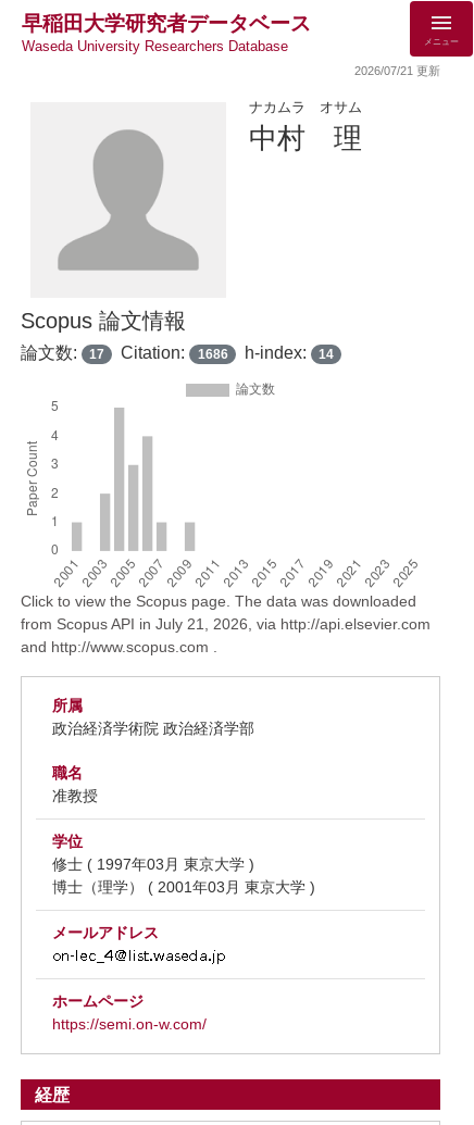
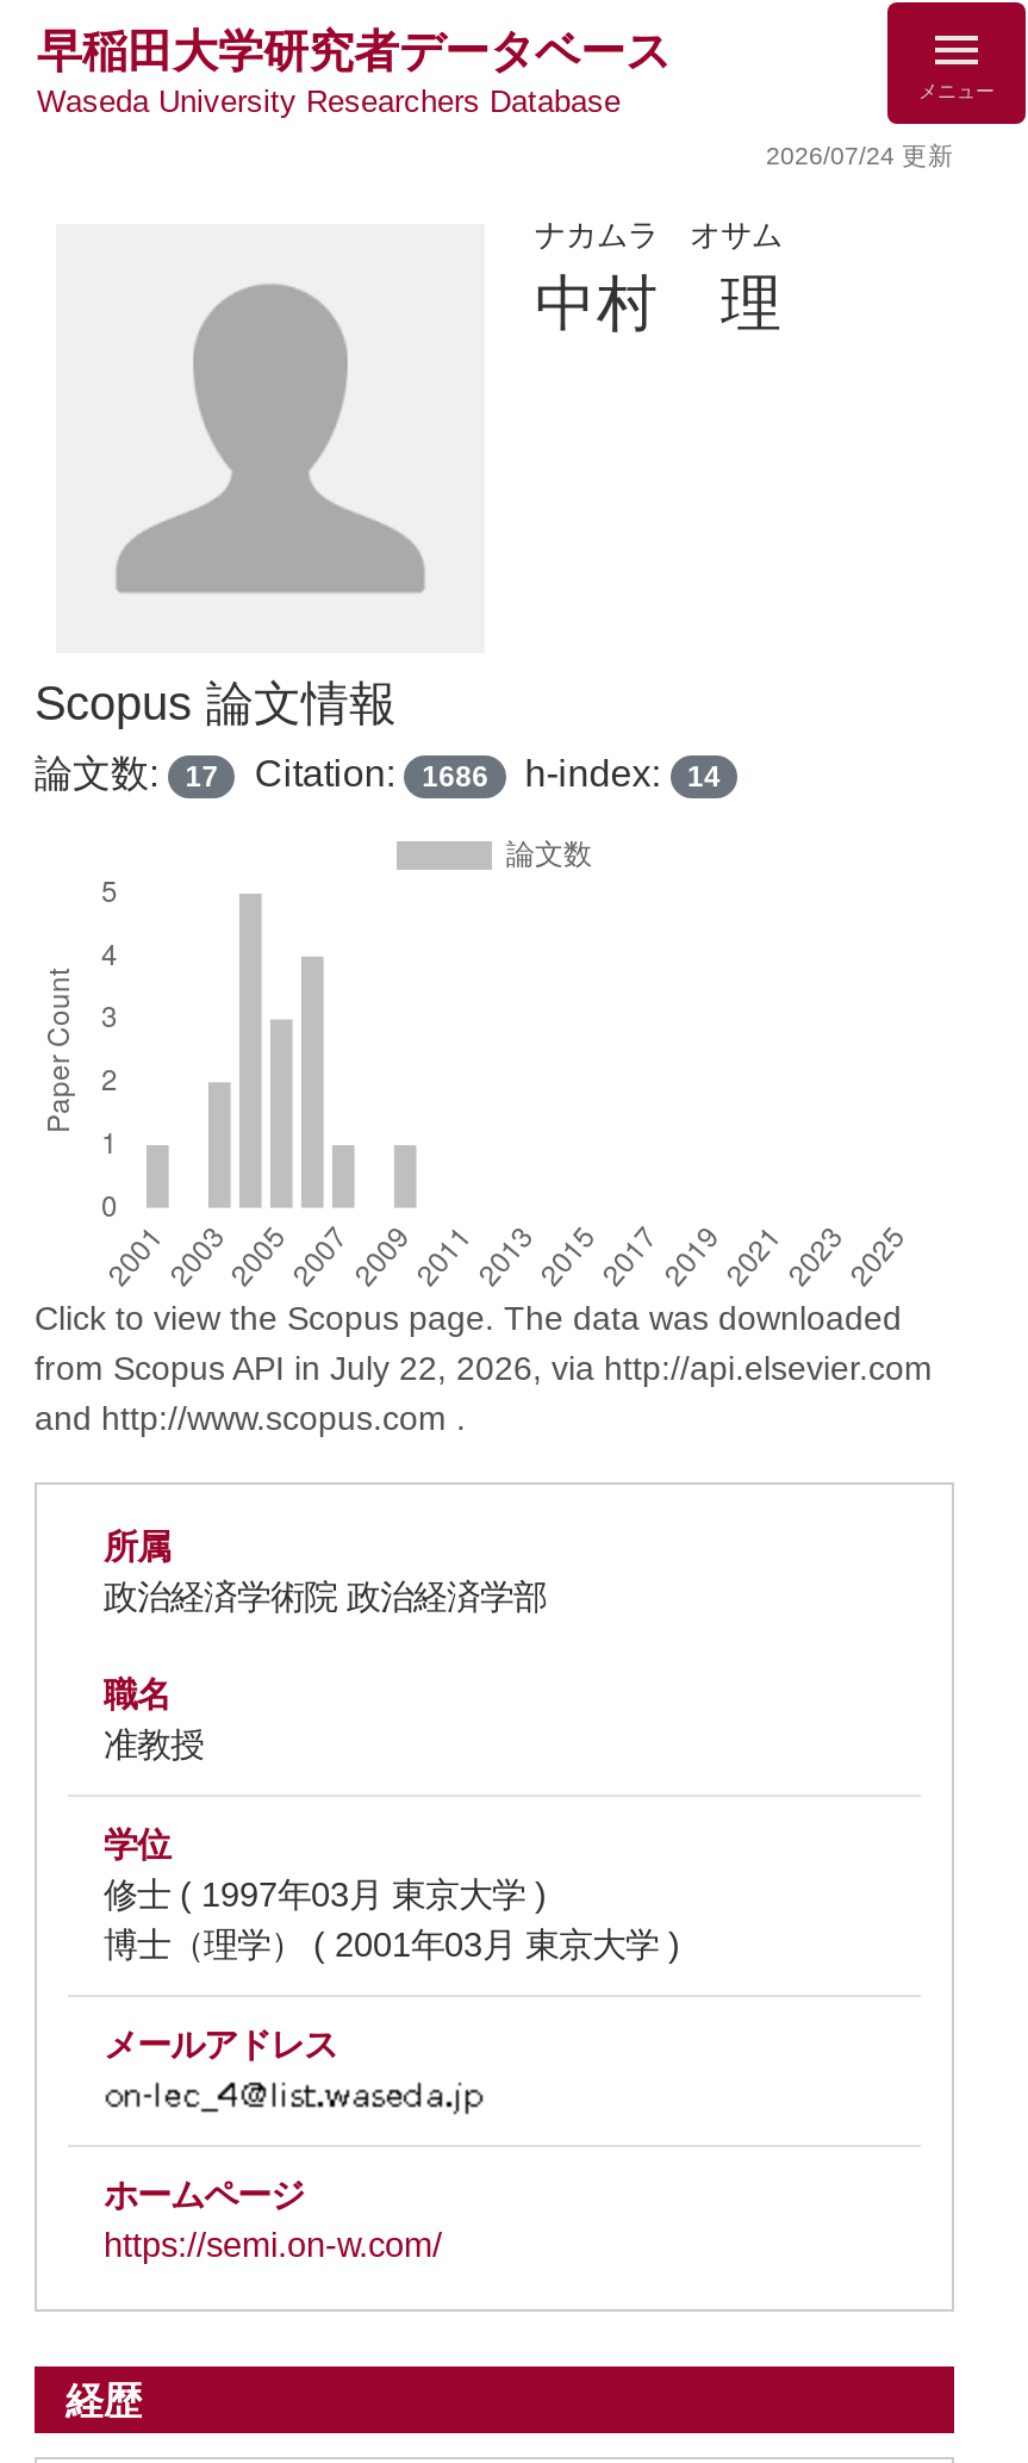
- 2026/07/21 更新
+ 2026/07/24 更新

- from Scopus API in July 21, 2026, via http://api.elsevier.com
+ from Scopus API in July 22, 2026, via http://api.elsevier.com
